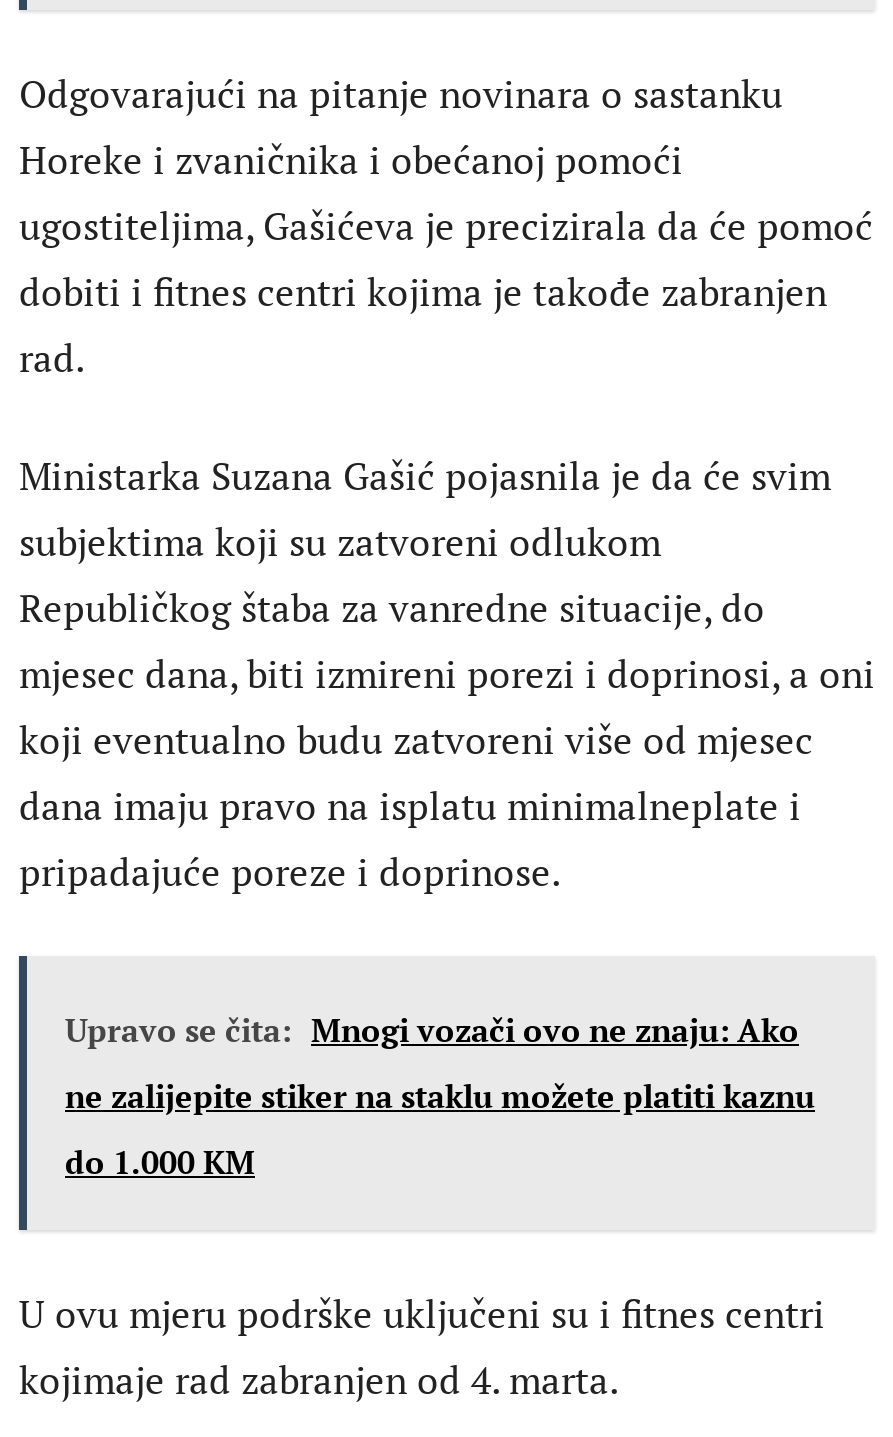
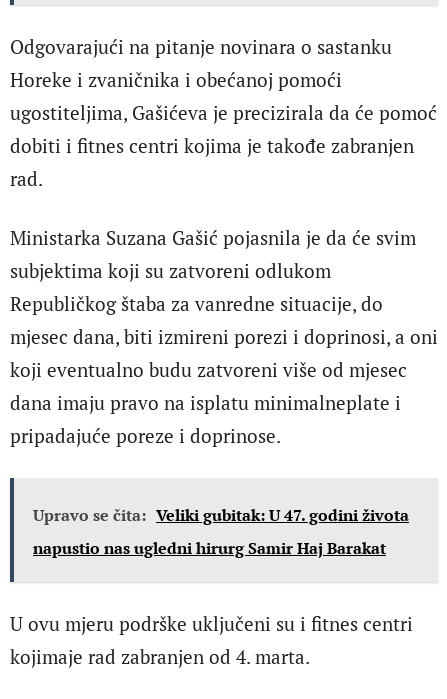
- Upravo se čita: Mnogi vozači ovo ne znaju: Ako
- ne zalijepite stiker na staklu možete platiti kaznu
- do 1.000 KM
+ Upravo se čita: Veliki gubitak: U 47. godini života
+ napustio nas ugledni hirurg Samir Haj Barakat
